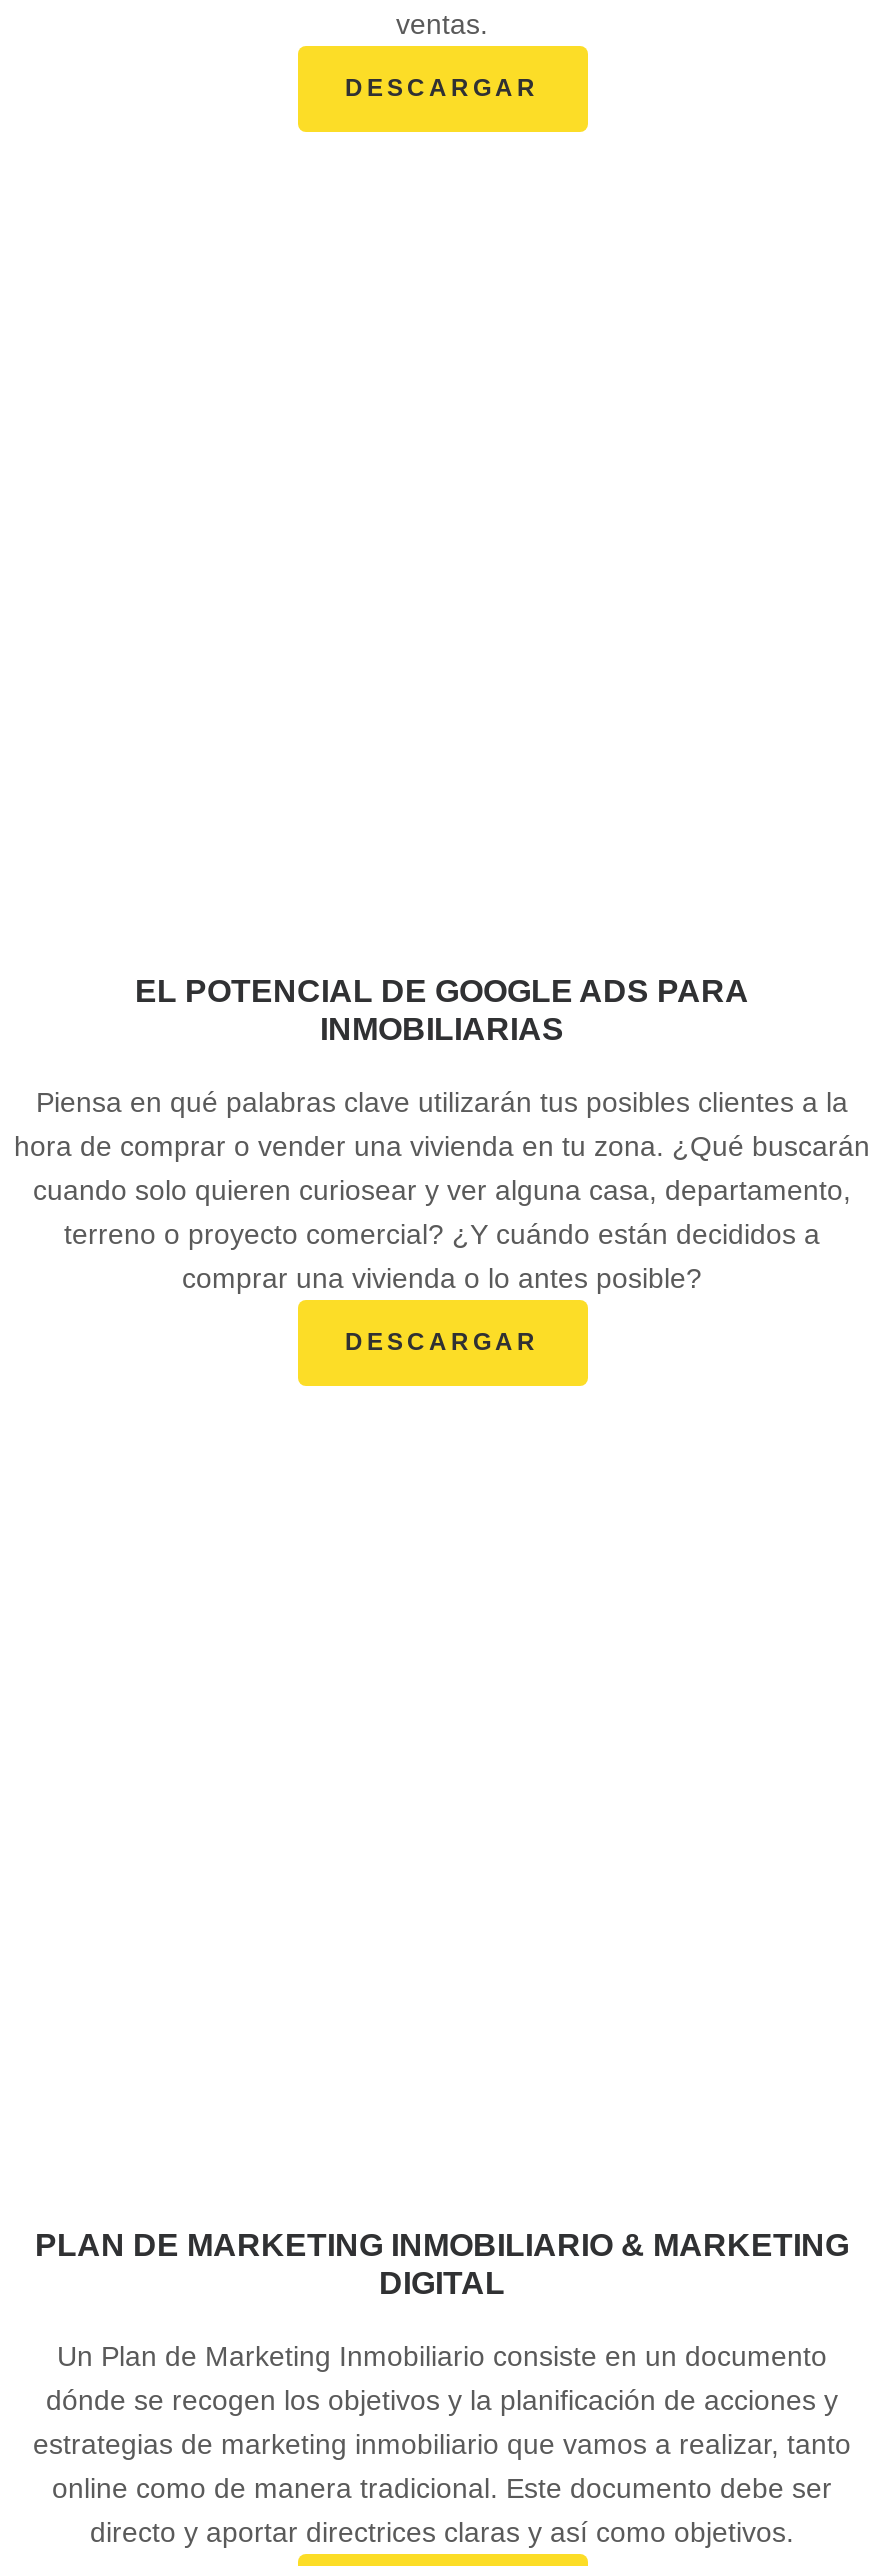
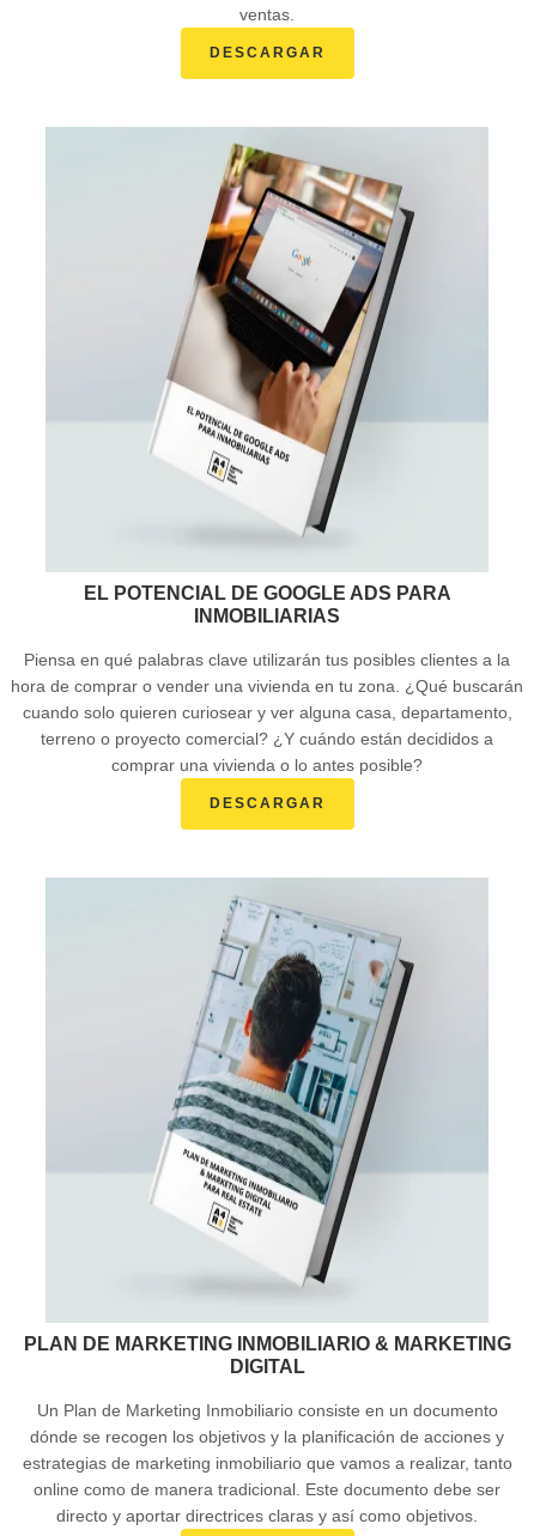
+ [image]

+ [image]
